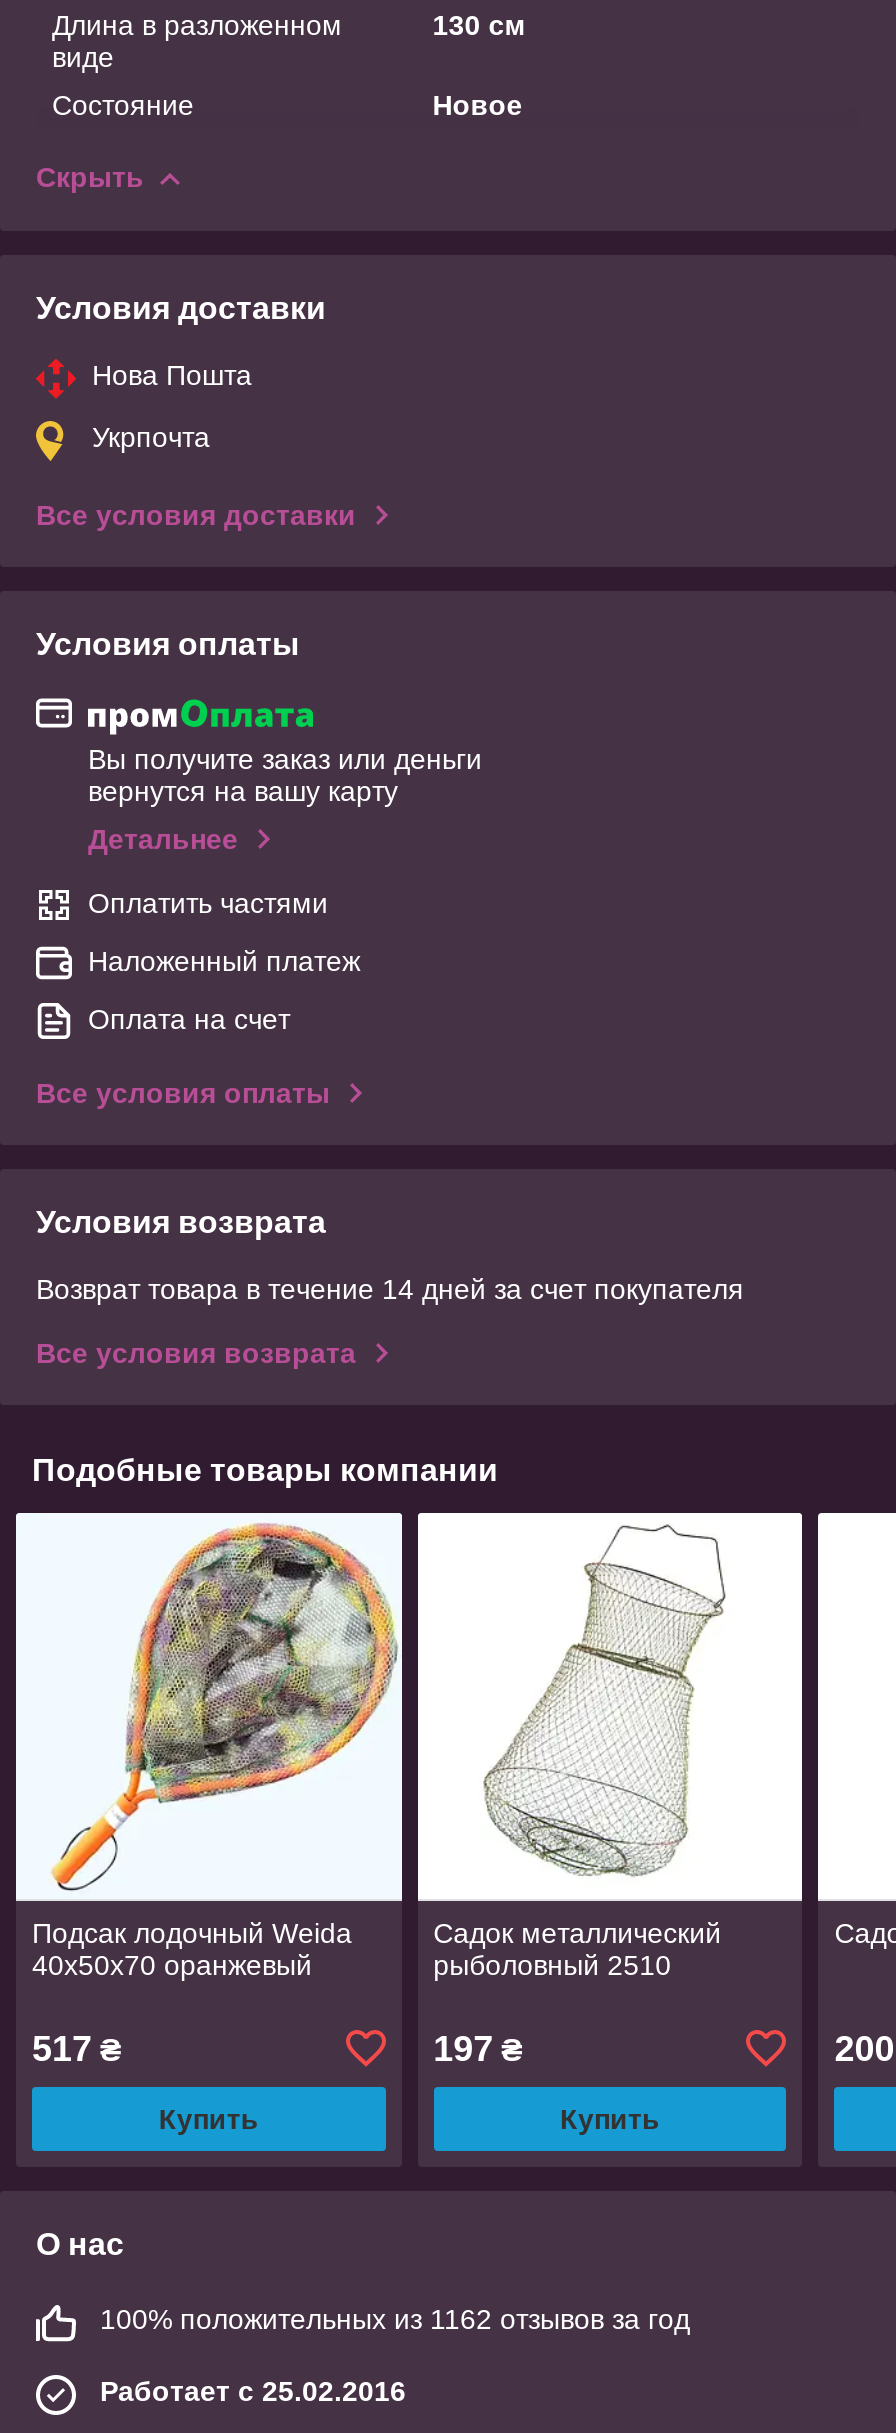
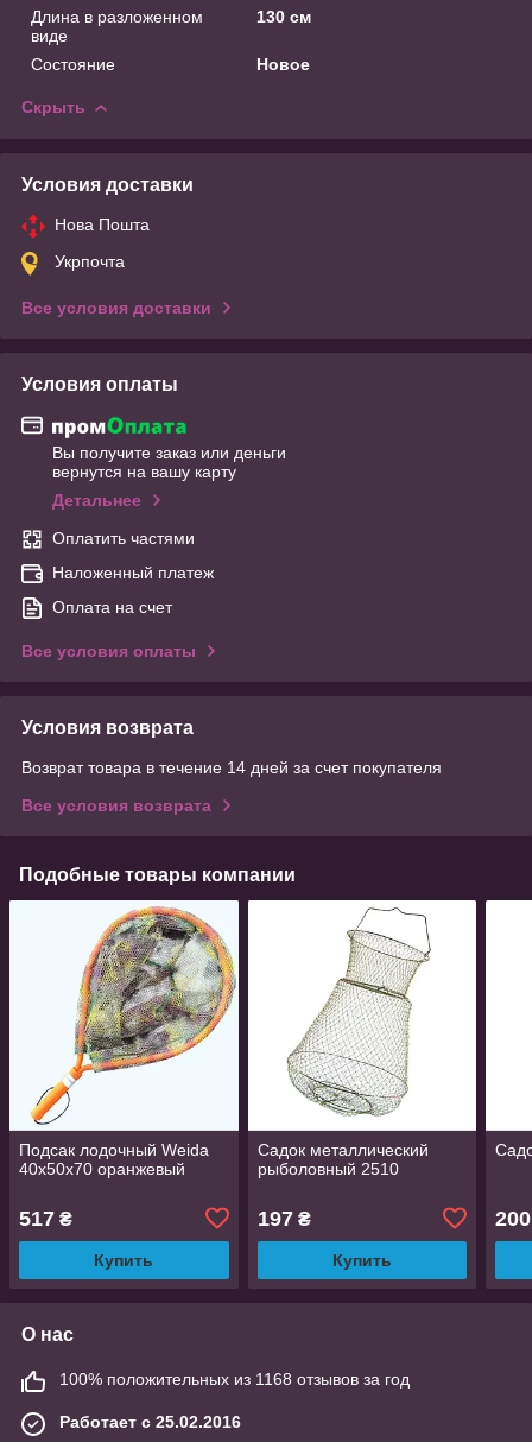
- 100% положительных из 1162 отзывов за год
+ 100% положительных из 1168 отзывов за год
